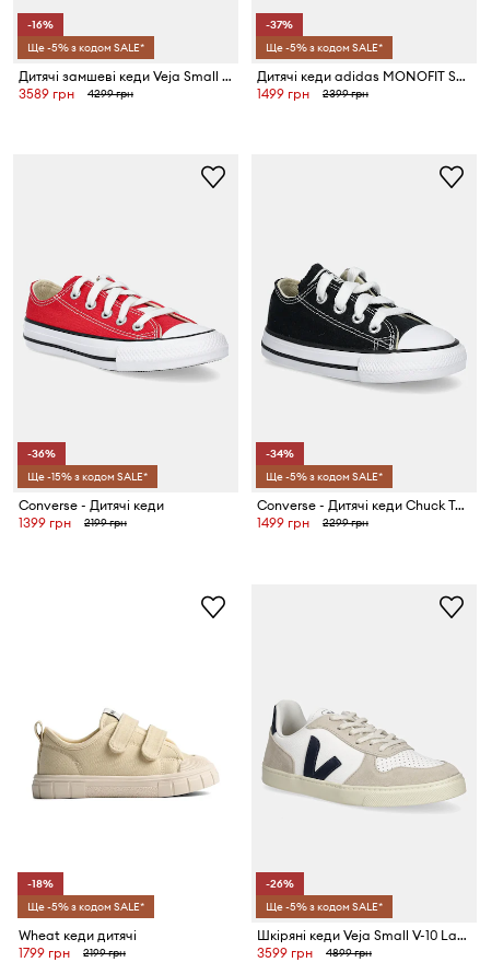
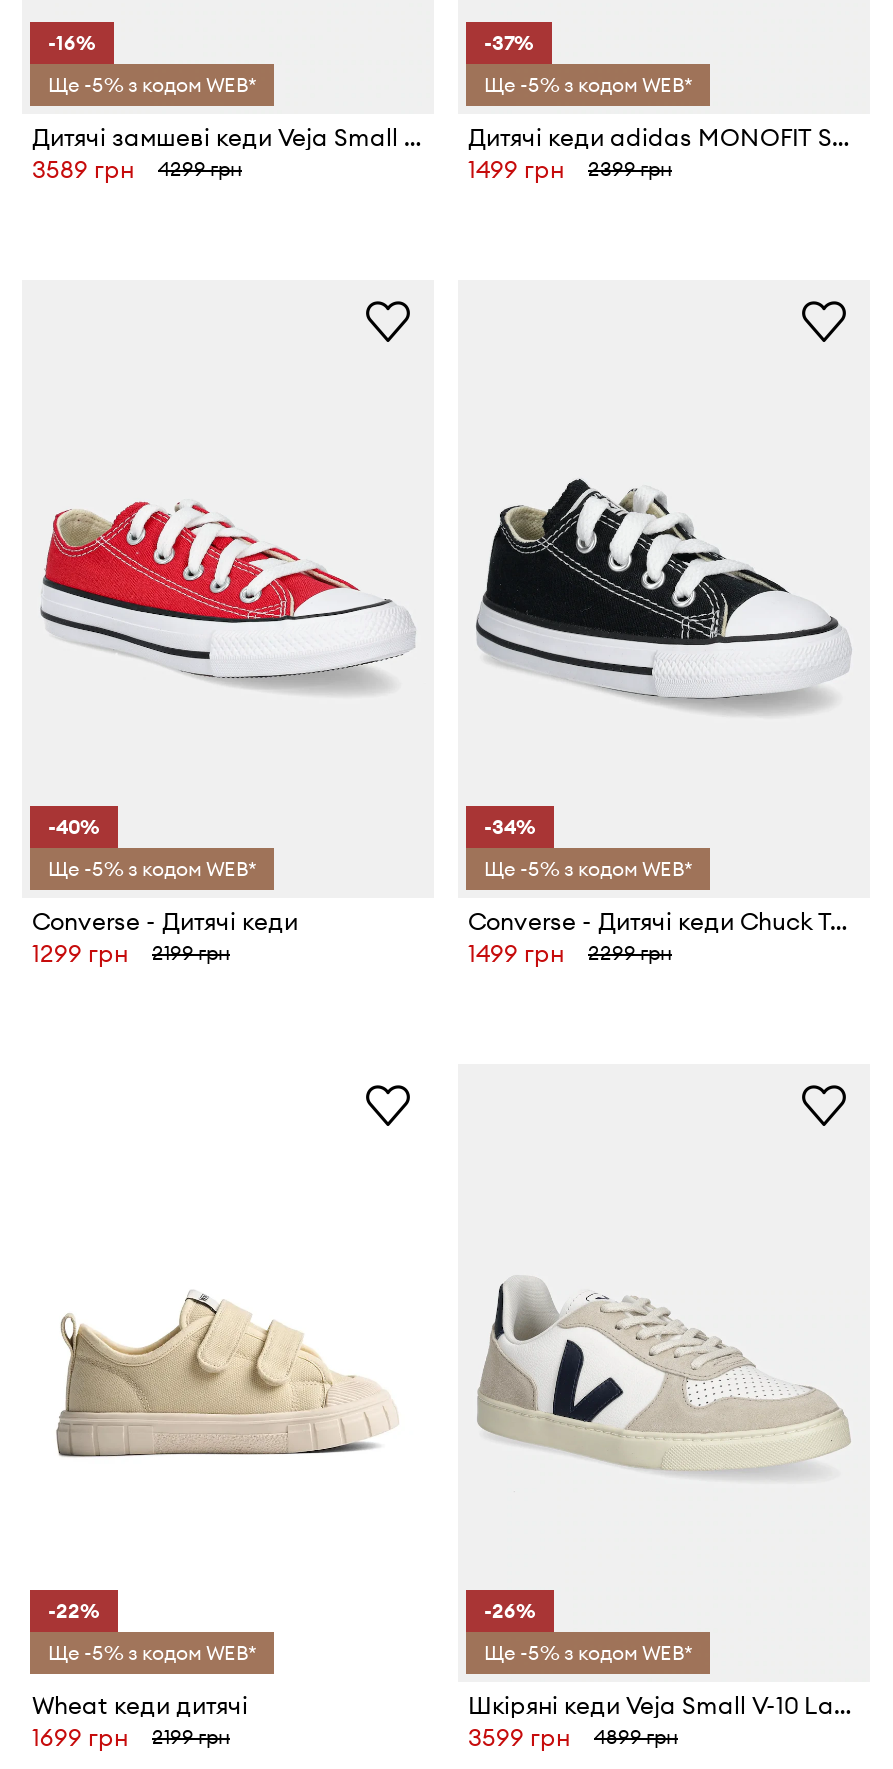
- Ще -5% з кодом SALE*
+ Ще -5% з кодом WEB*

- Ще -5% з кодом SALE*
+ Ще -5% з кодом WEB*

- -36%
+ -40%

- Ще -15% з кодом SALE*
+ Ще -5% з кодом WEB*

- Ще -5% з кодом SALE*
+ Ще -5% з кодом WEB*

- 1399 грн 2199 грн
+ 1299 грн 2199 грн

- -18%
+ -22%

- Ще -5% з кодом SALE*
+ Ще -5% з кодом WEB*

- Ще -5% з кодом SALE*
+ Ще -5% з кодом WEB*

- 1799 грн
+ 1699 грн
